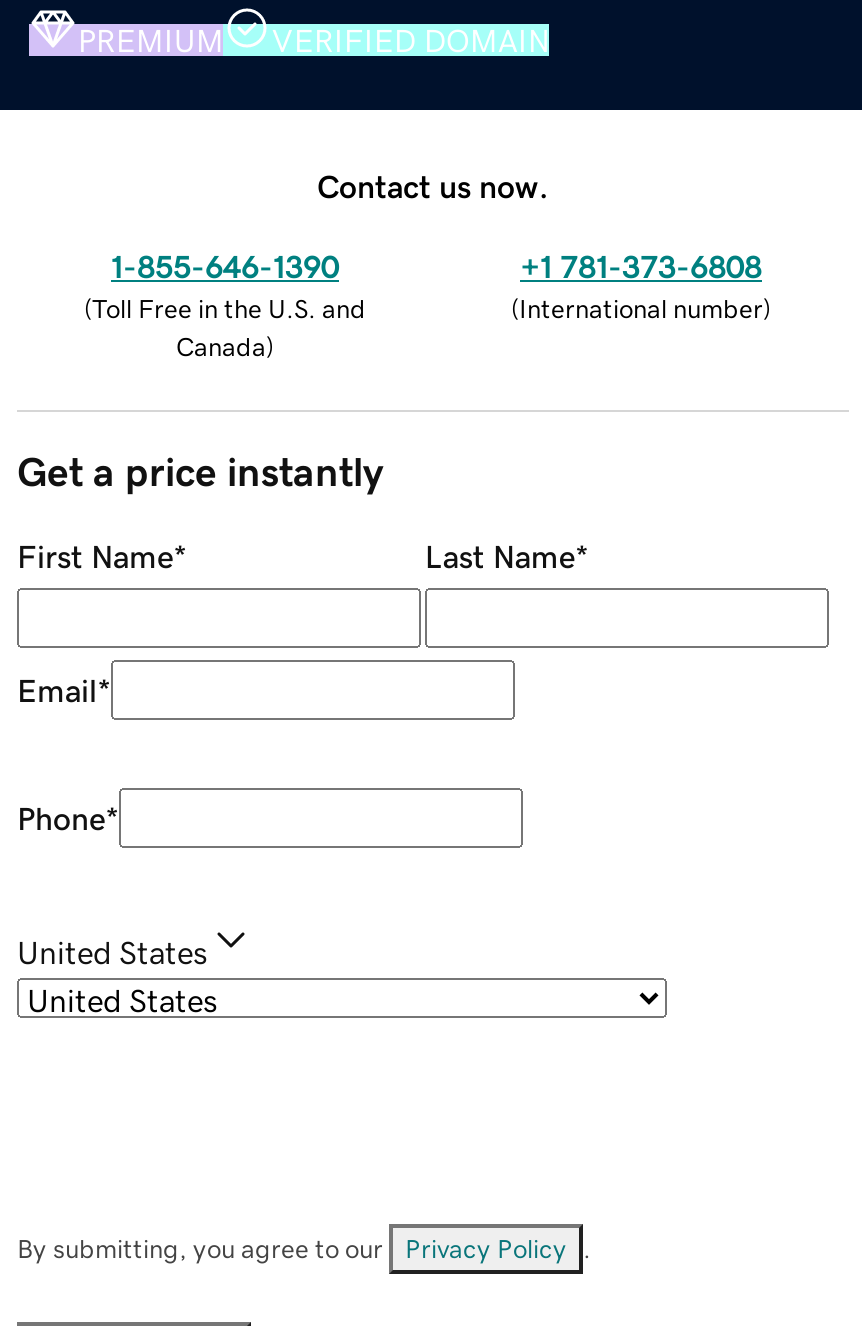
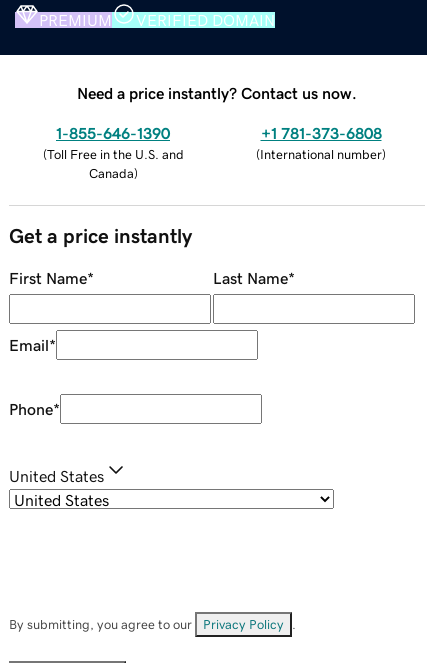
- Contact us now.
+ Need a price instantly? Contact us now.
